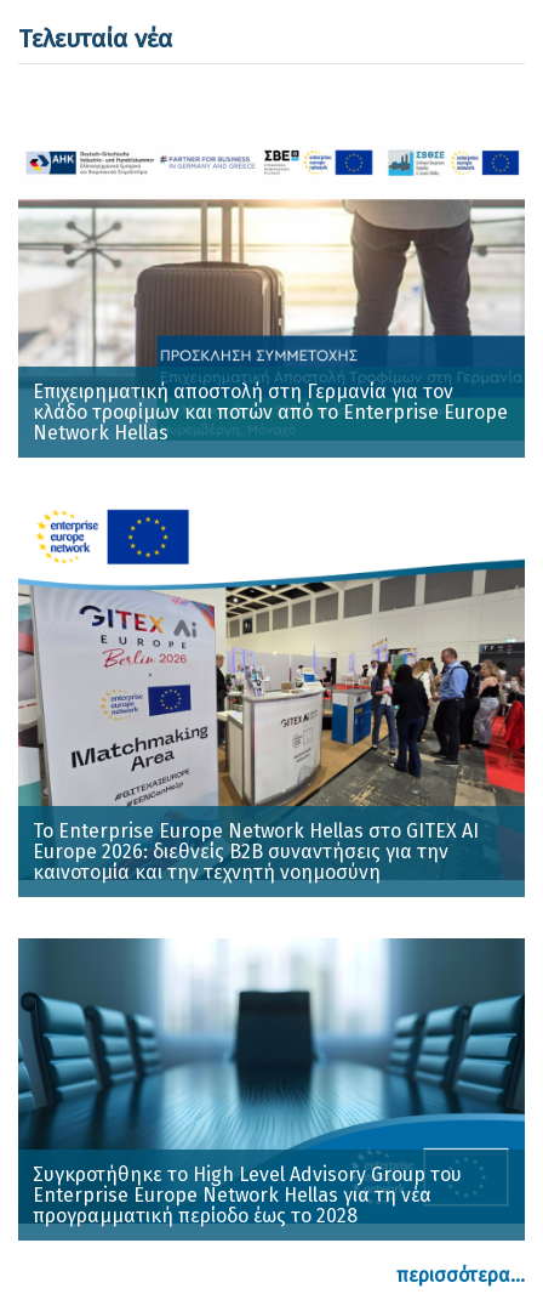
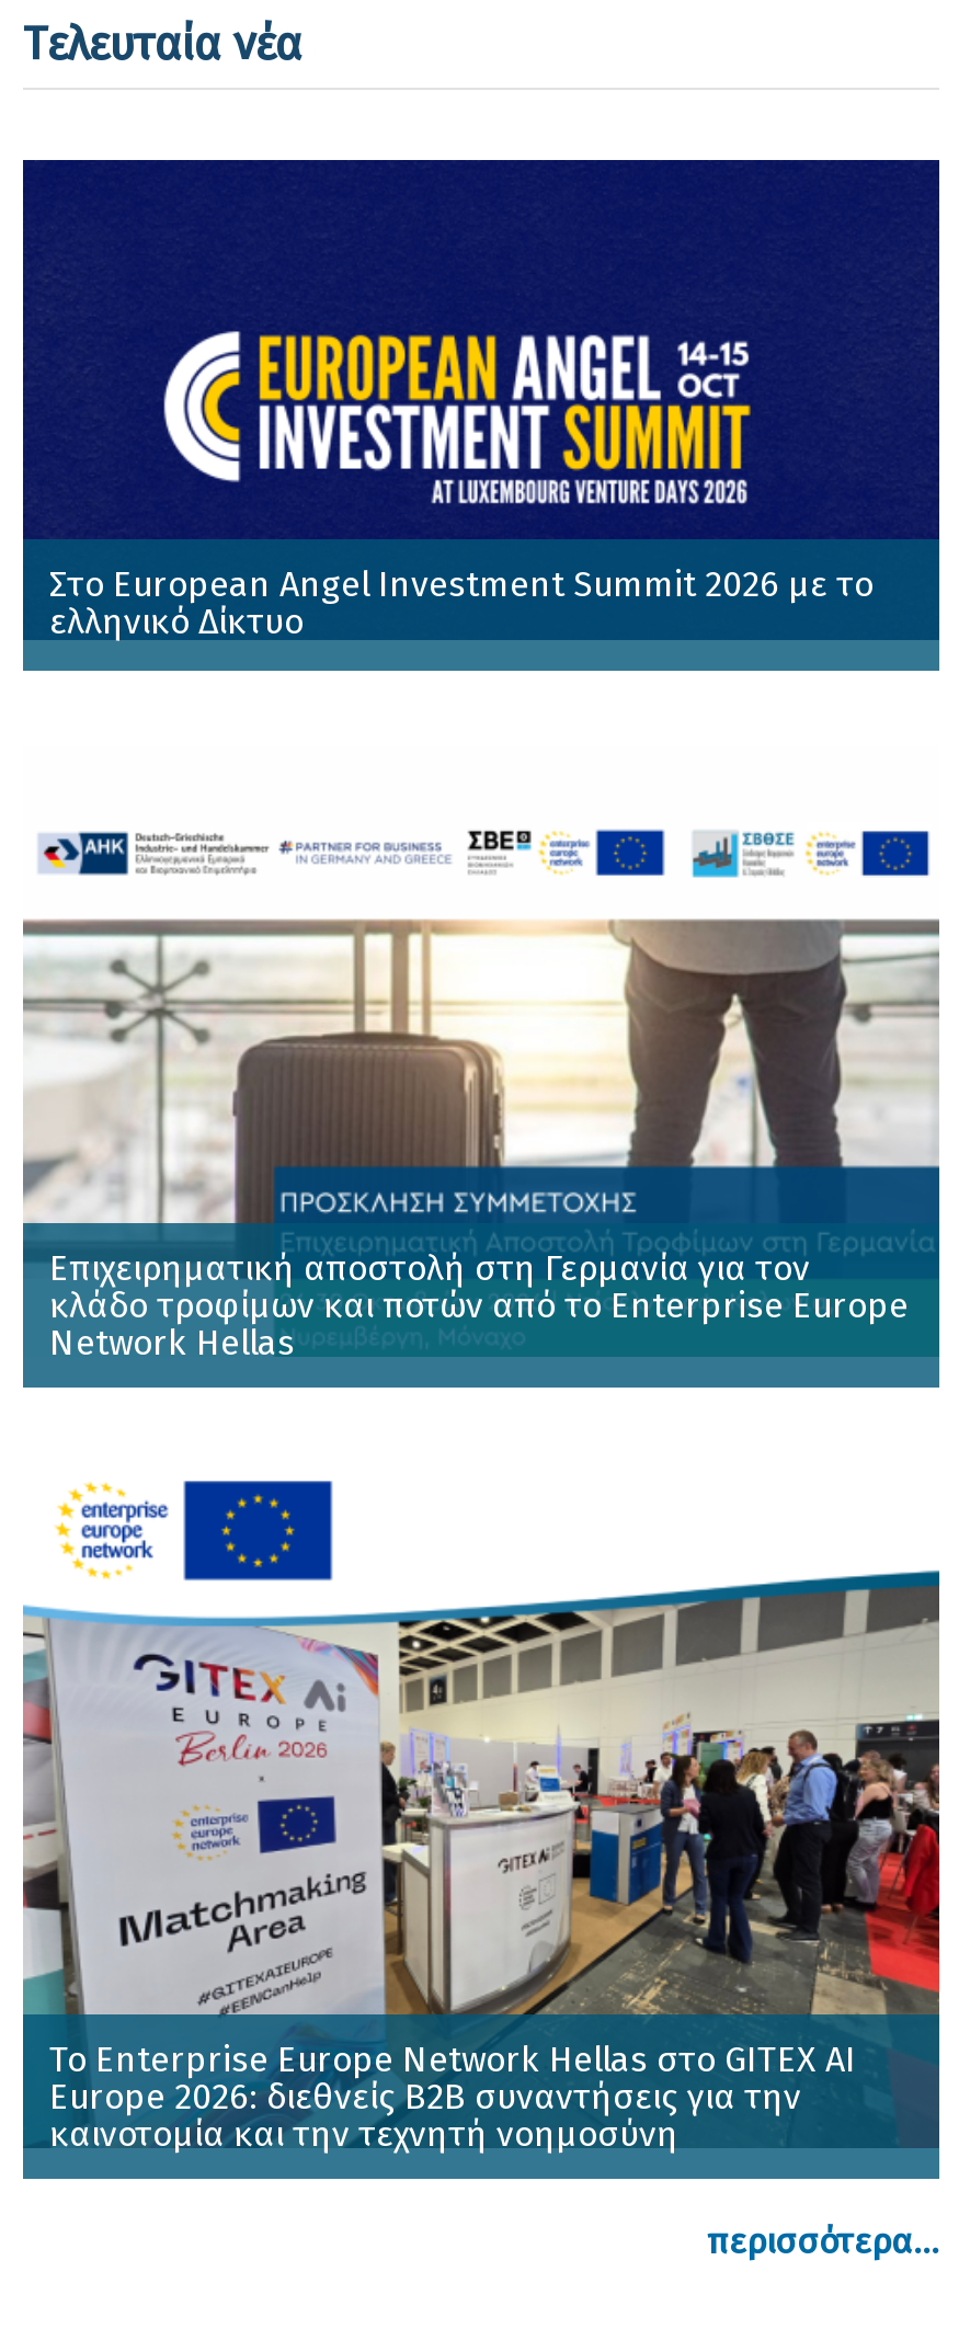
+ [image]
+ Στο European Angel Investment Summit 2026 με το
+ ελληνικό Δίκτυο

moved down: [image] | Επιχειρηματική αποστολή στη Γερμανία για τον | κλάδο τροφίμων και ποτών από το Enterprise Europe | Network Hellas | Europe 2026: διεθνείς Β2Β συναντήσεις για την | καινοτομία και την τεχνητή νοημοσύνη

- [image]
- Συγκροτήθηκε το High Level Advisory Group του
- Enterprise Europe Network Hellas για τη νέα
- προγραμματική περίοδο έως το 2028
